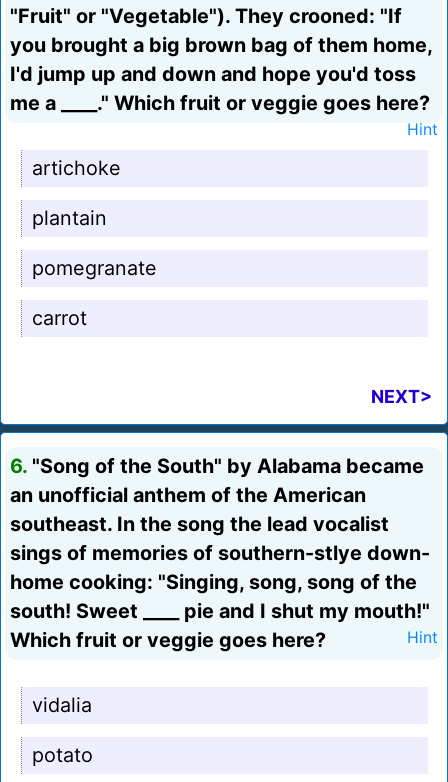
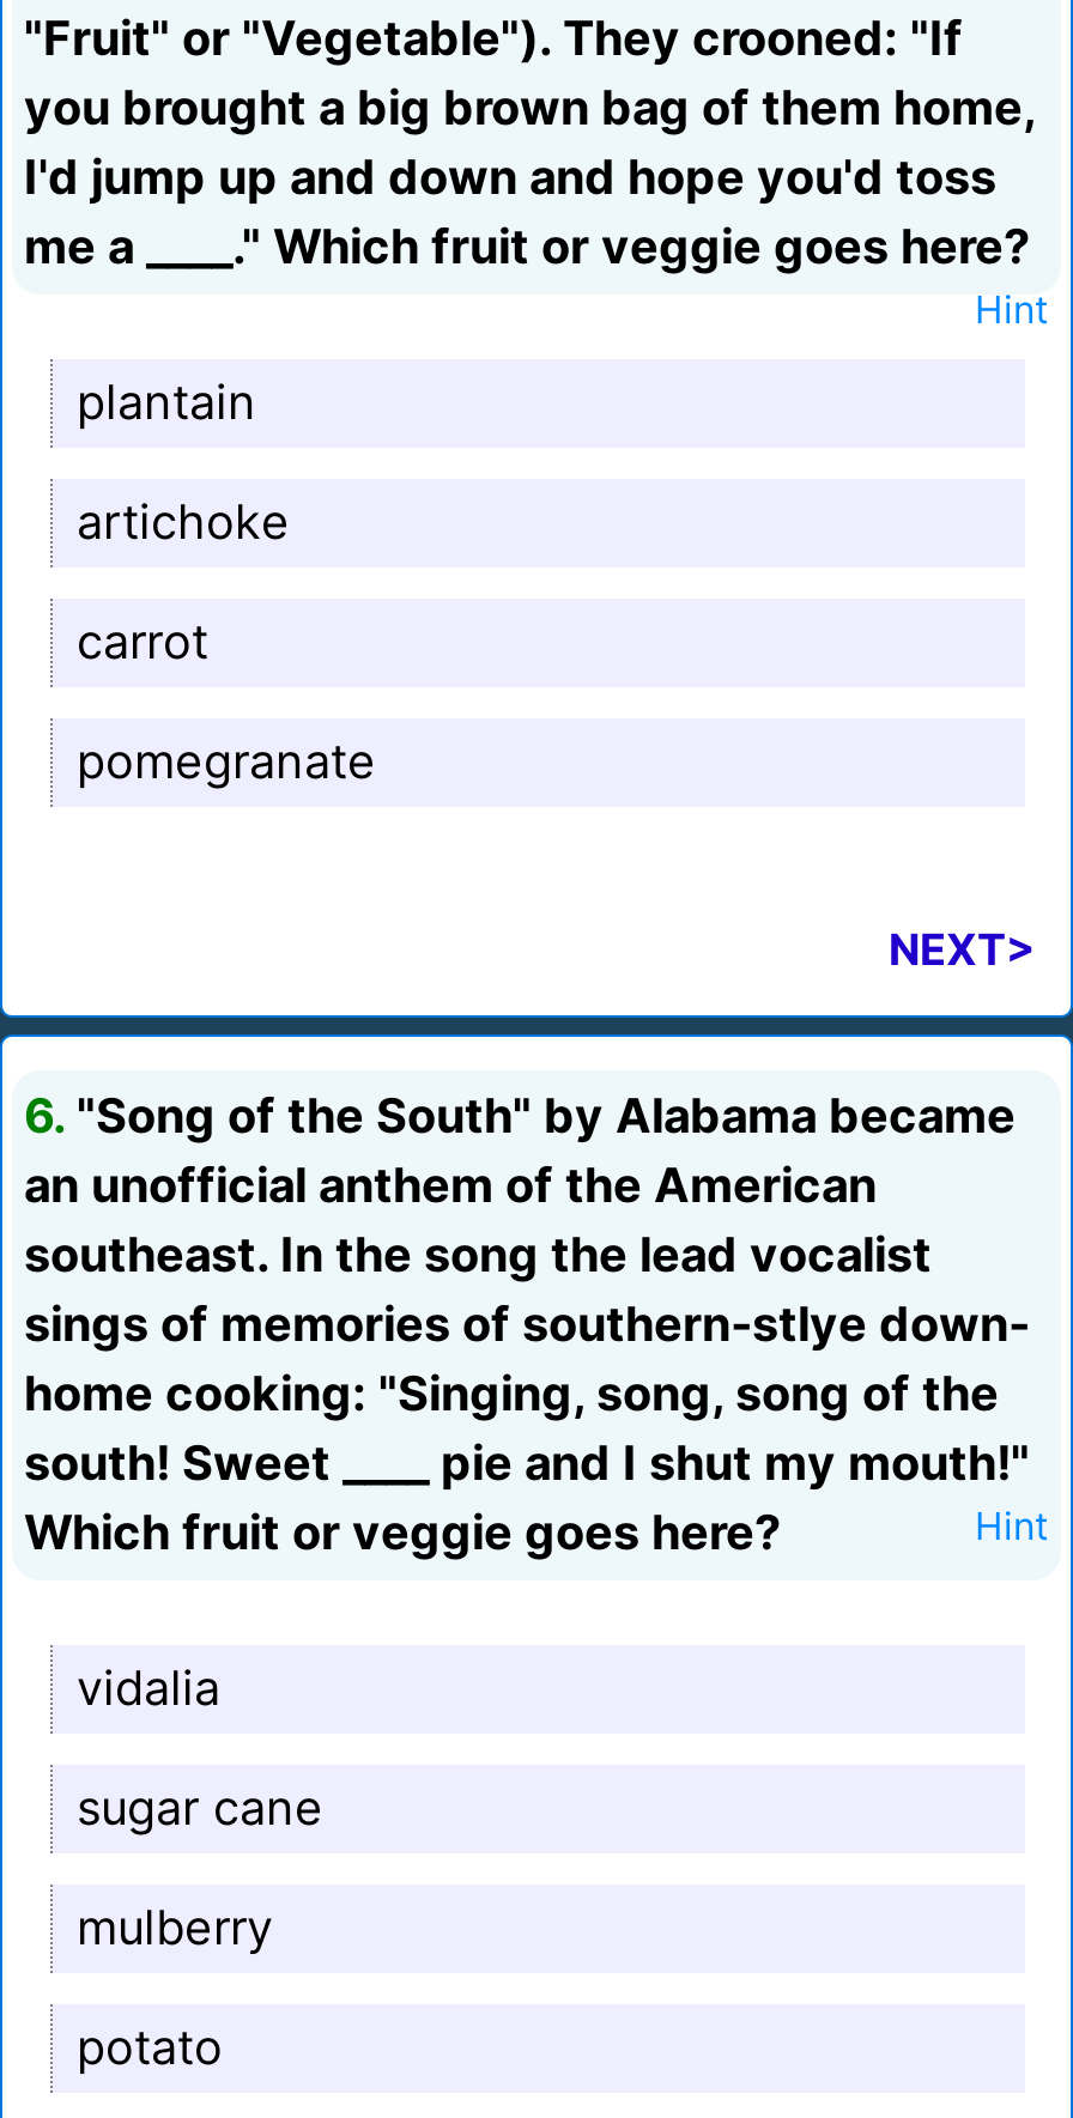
moved up: plantain

moved up: carrot

+ sugar cane
+ mulberry
